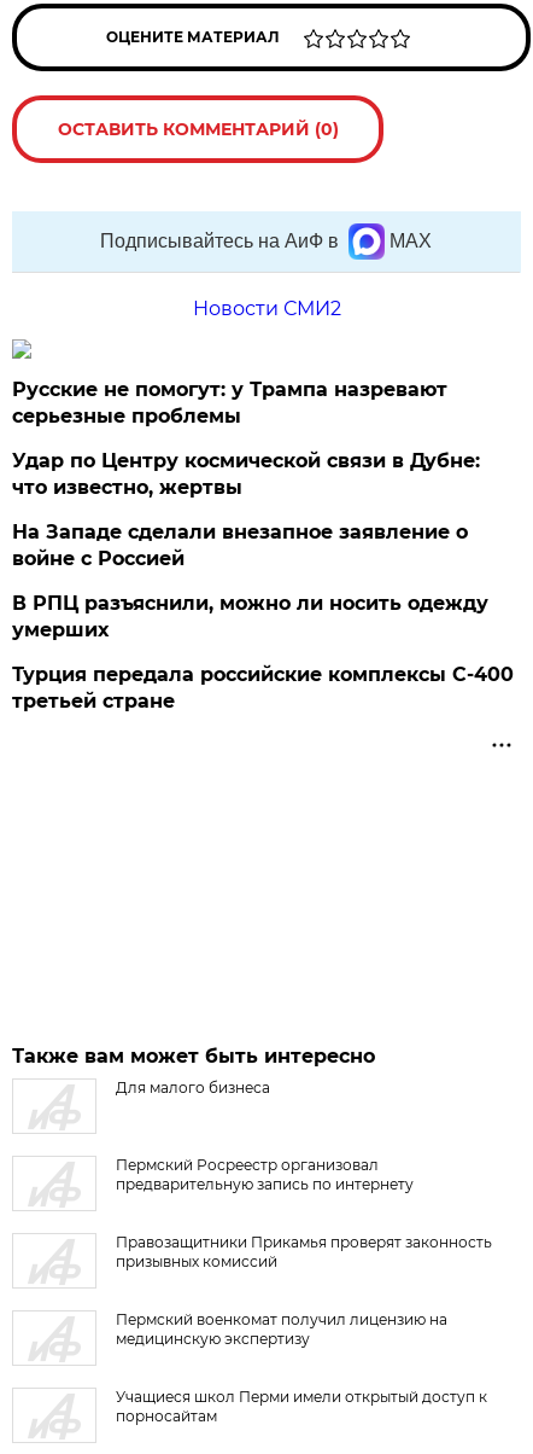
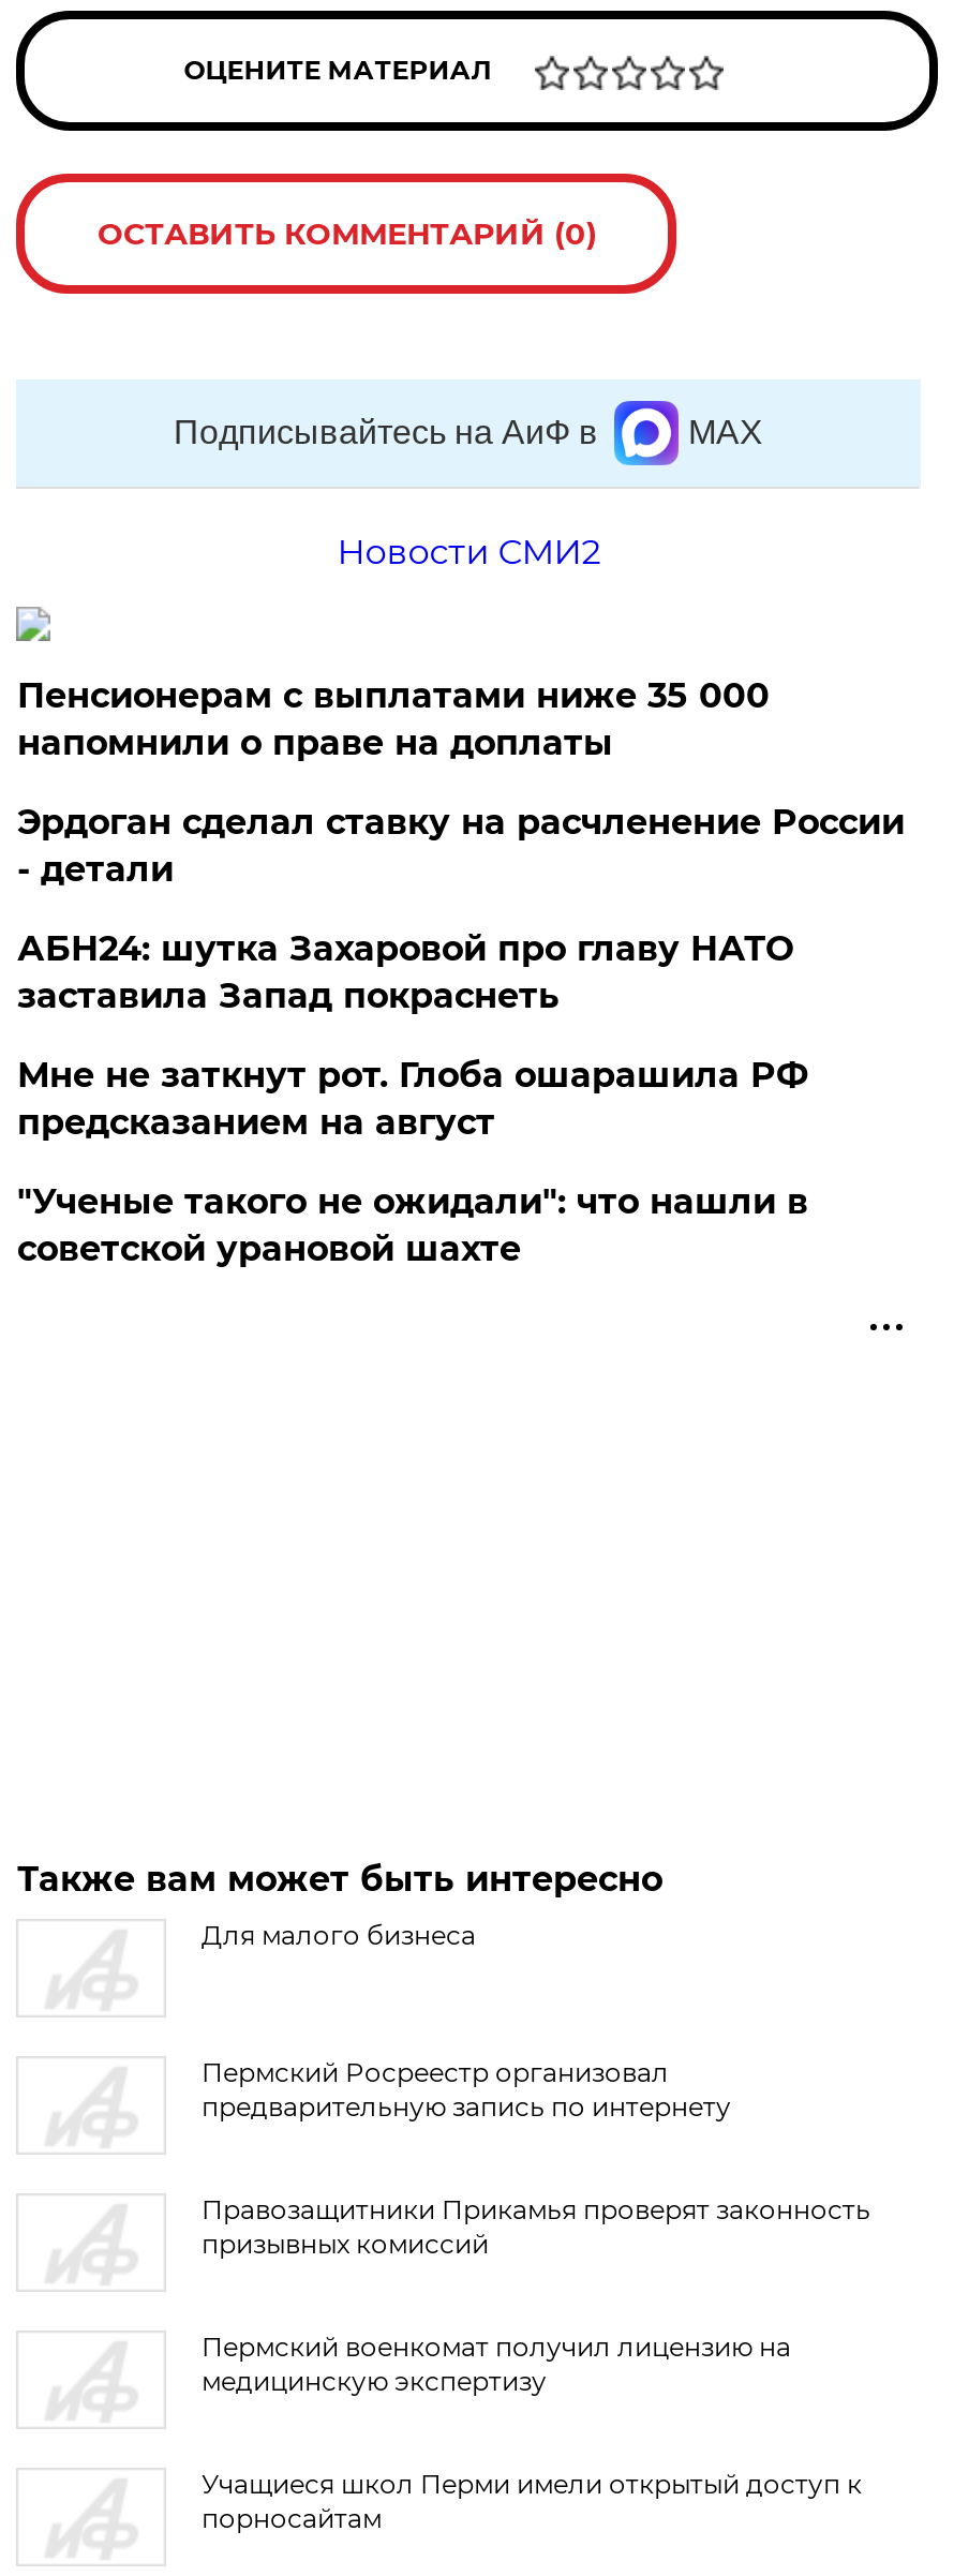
- Русские не помогут: у Трампа назревают
- серьезные проблемы
+ Пенсионерам с выплатами ниже 35 000
+ напомнили о праве на доплаты

- Удар по Центру космической связи в Дубне:
- что известно, жертвы
+ Эрдоган сделал ставку на расчленение России
+ - детали

- На Западе сделали внезапное заявление о
- войне с Россией
+ АБН24: шутка Захаровой про главу НАТО
+ заставила Запад покраснеть

- В РПЦ разъяснили, можно ли носить одежду
- умерших
+ Мне не заткнут рот. Глоба ошарашила РФ
+ предсказанием на август

- Турция передала российские комплексы С-400
- третьей стране
+ "Ученые такого не ожидали": что нашли в
+ советской урановой шахте
